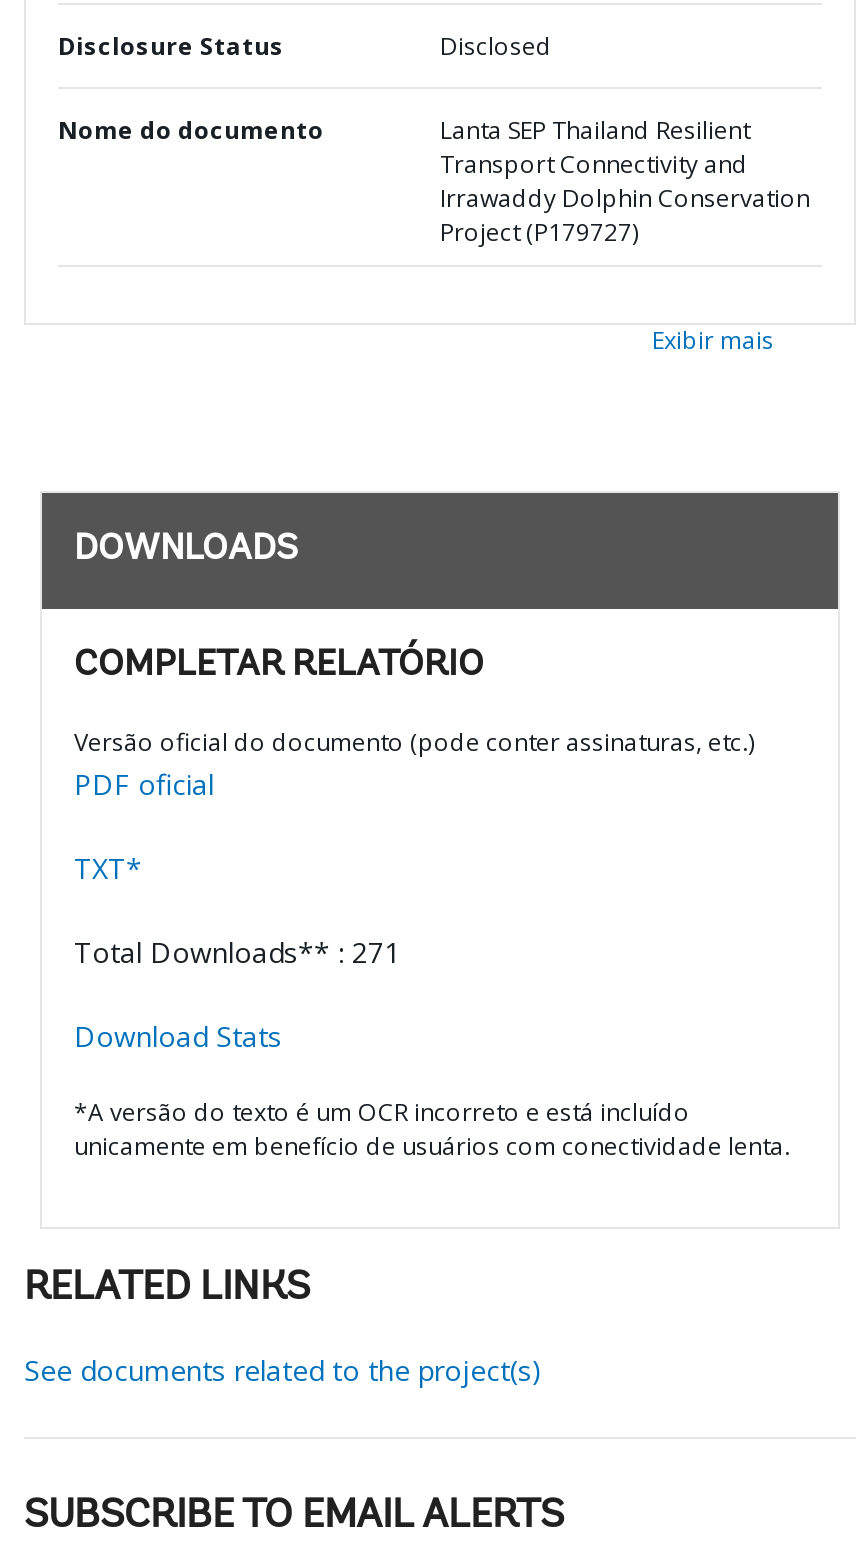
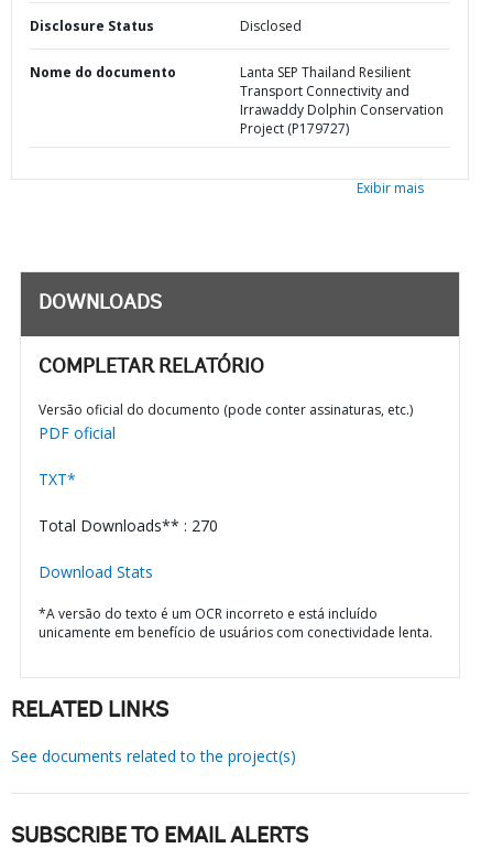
- Total Downloads** : 271
+ Total Downloads** : 270
